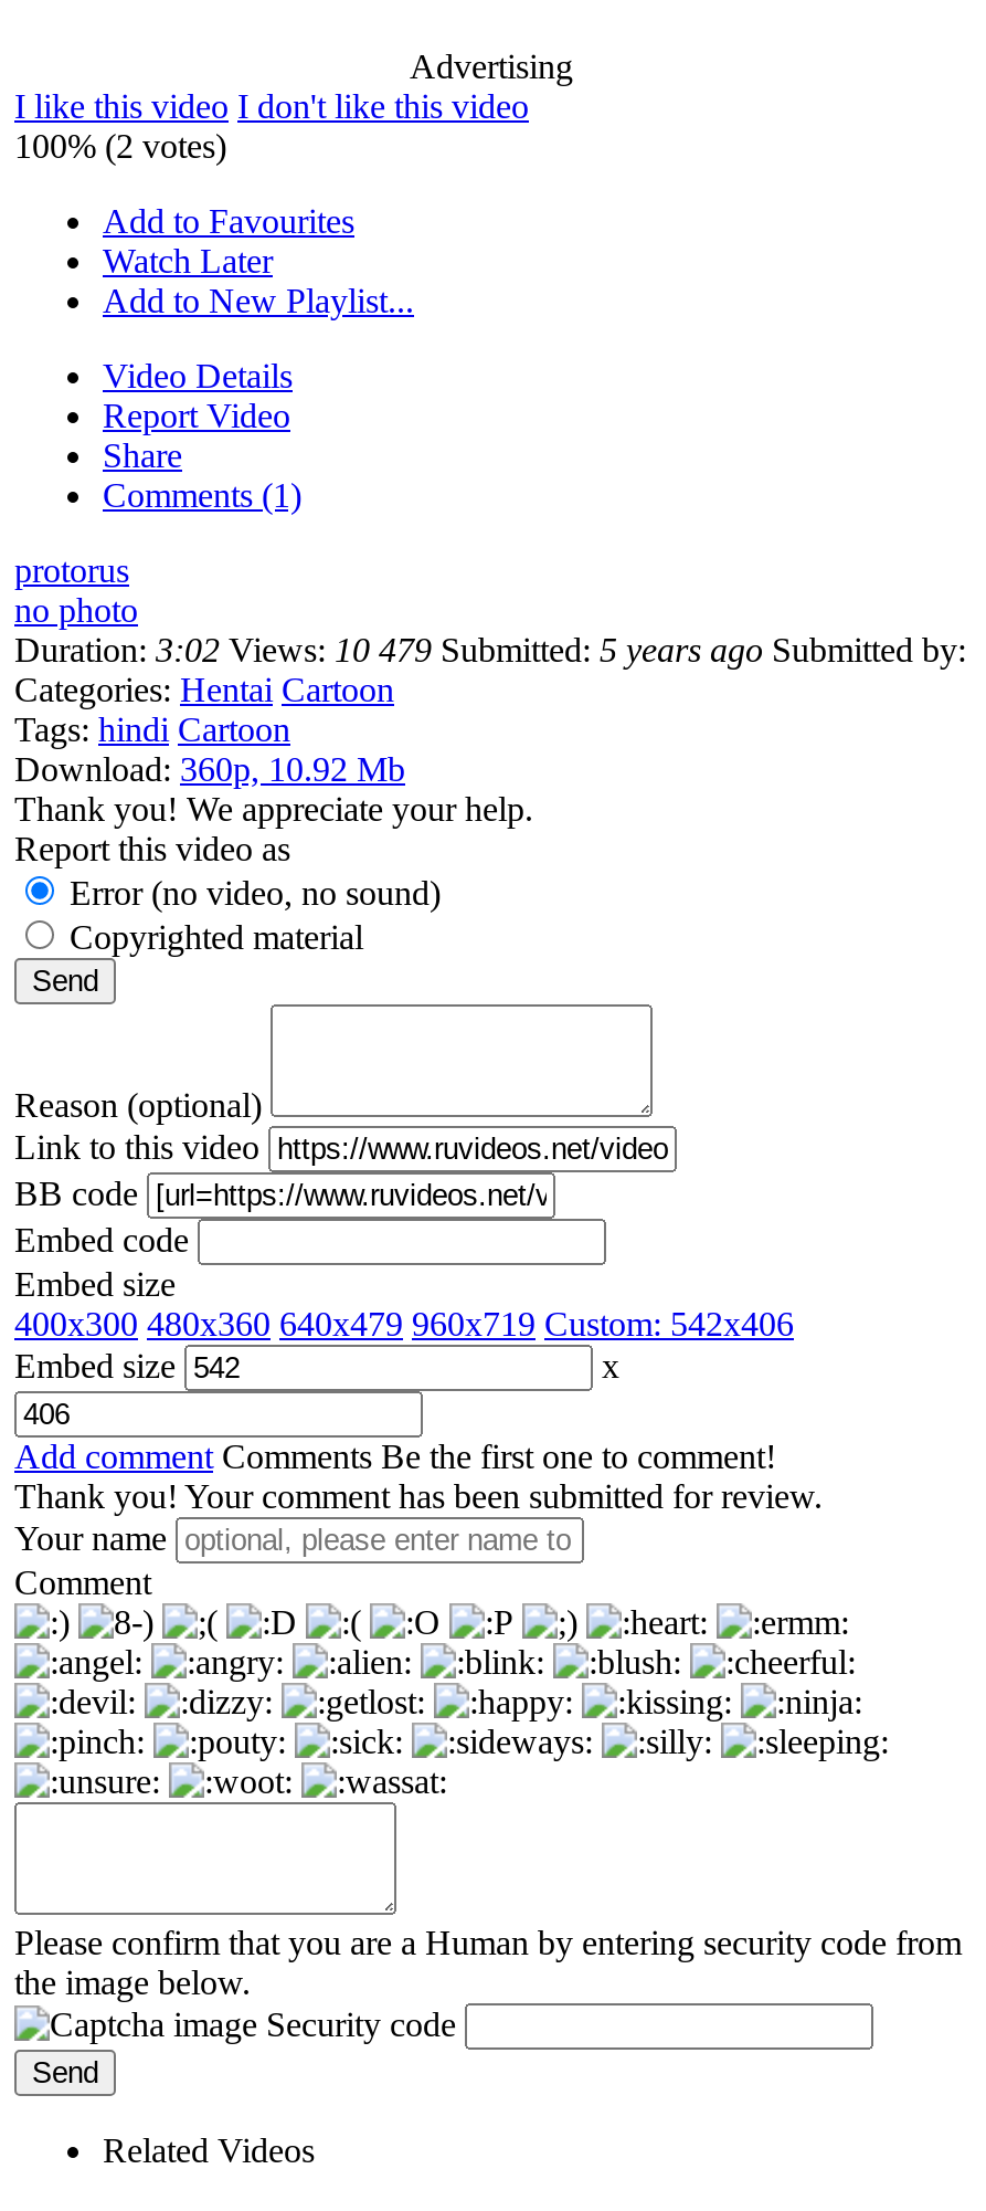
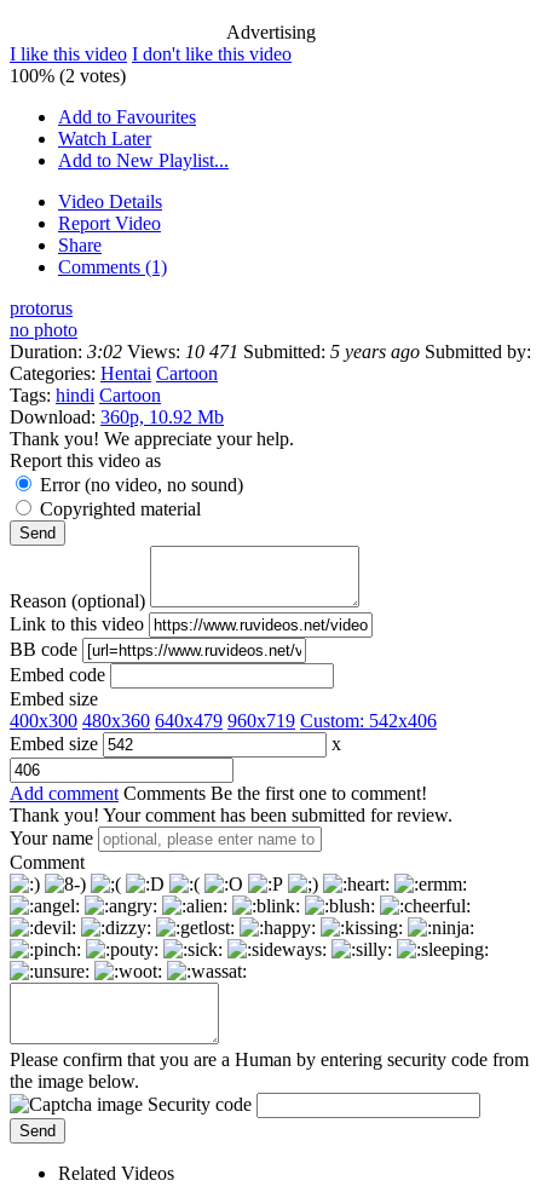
- Duration: 3:02 Views: 10 479 Submitted: 5 years ago Submitted by:
+ Duration: 3:02 Views: 10 471 Submitted: 5 years ago Submitted by:
